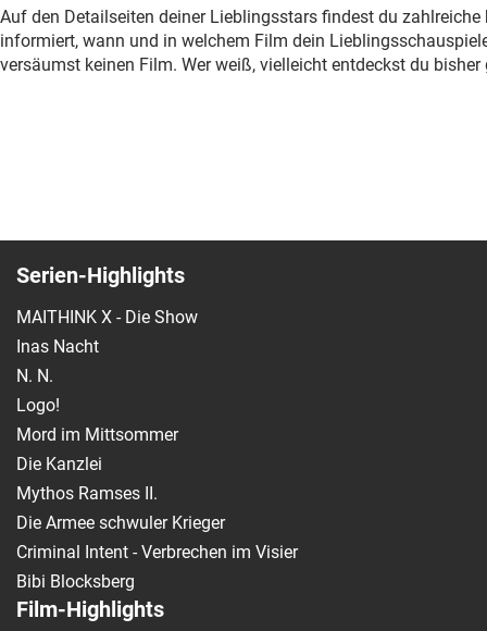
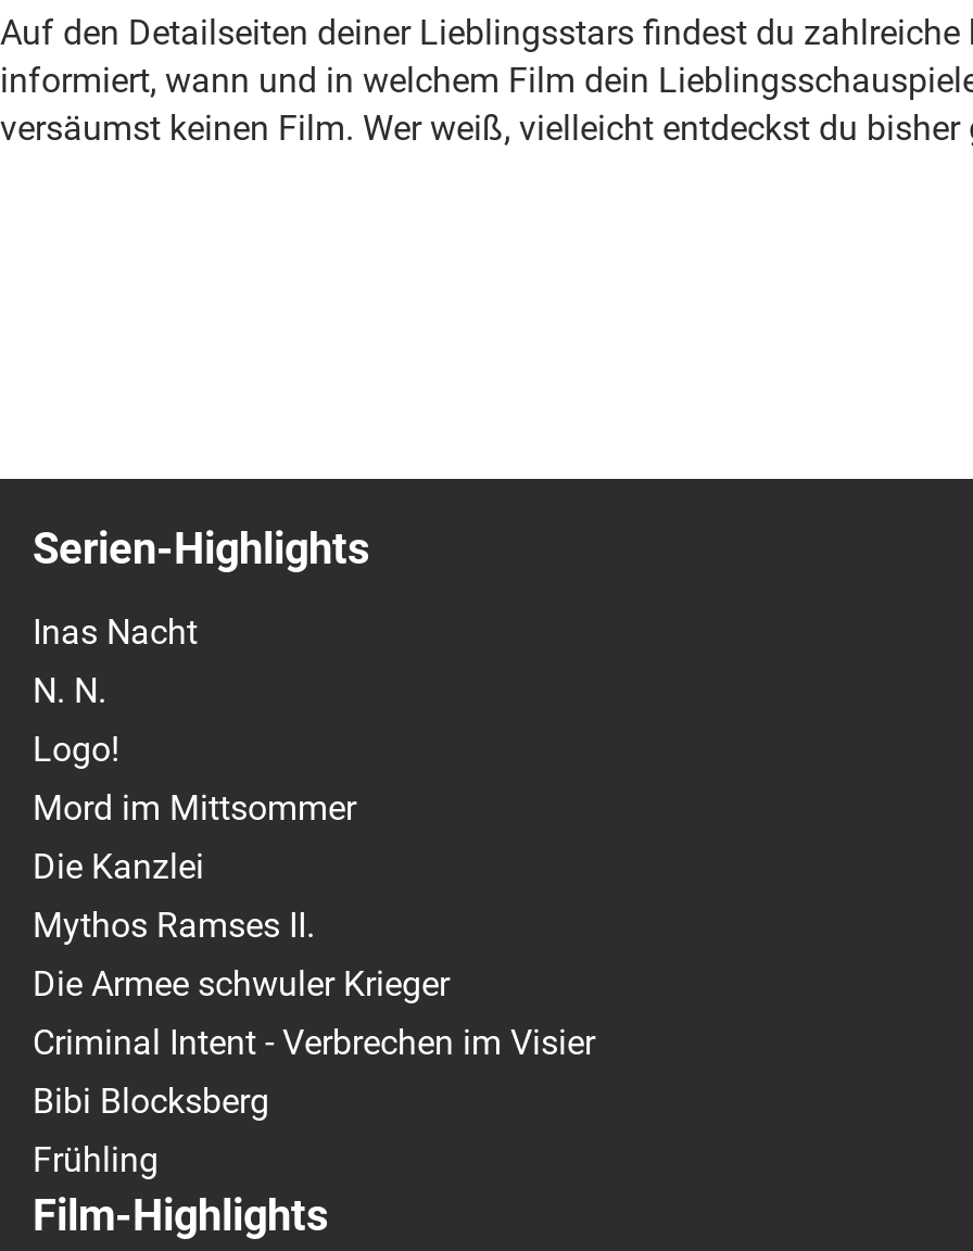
- MAITHINK X - Die Show

moved up: Inas Nacht | N. N. | Logo! | ... | Criminal Intent - Verbrechen im Visier | Bibi Blocksberg

+ Frühling
